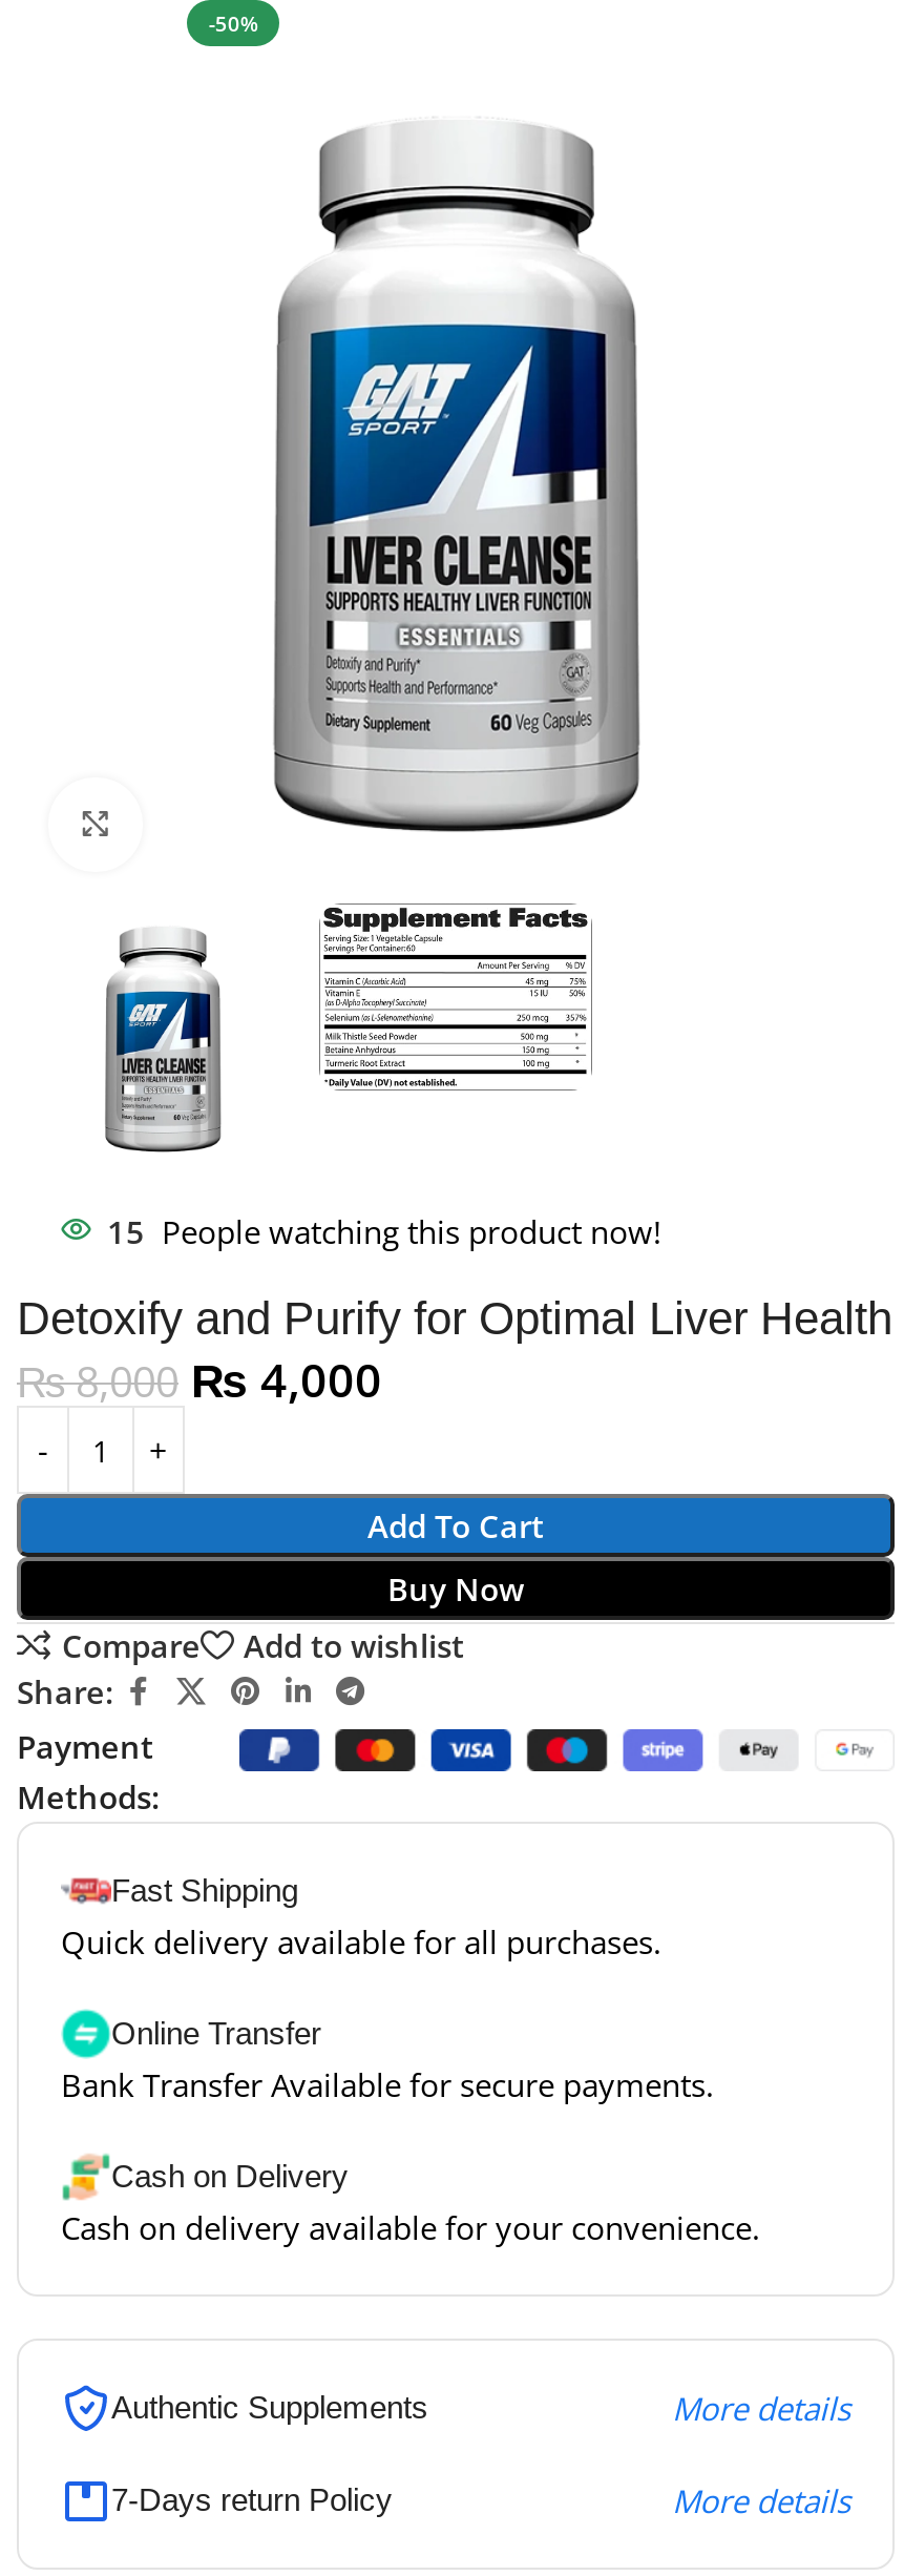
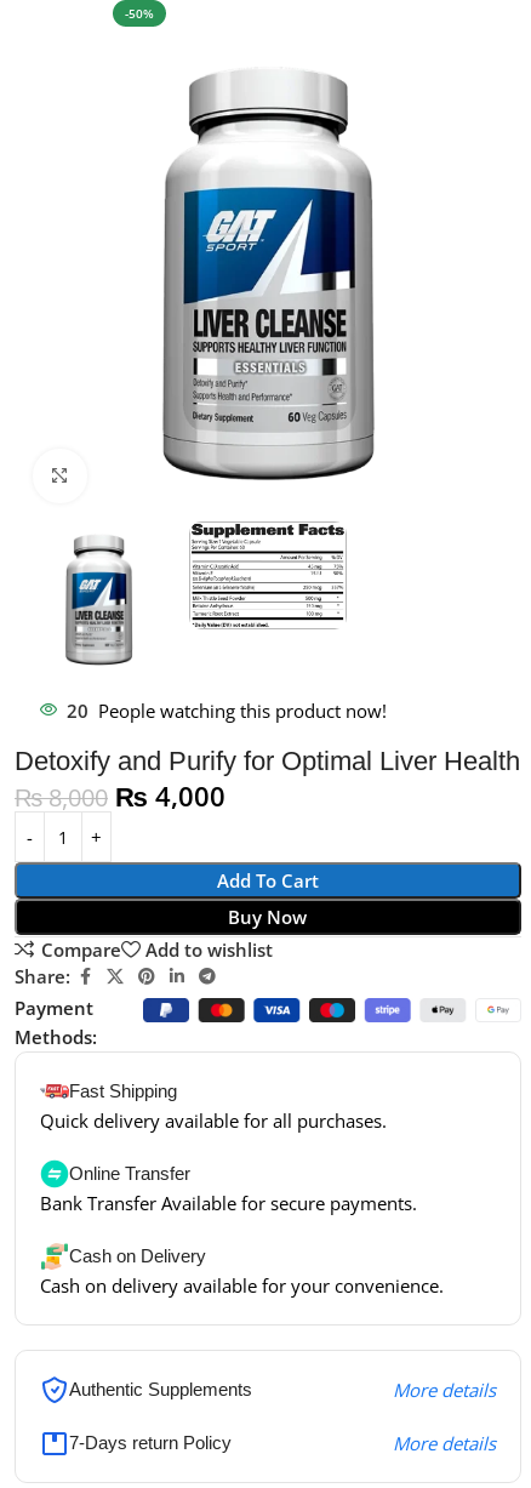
- 15 People watching this product now!
+ 20 People watching this product now!
